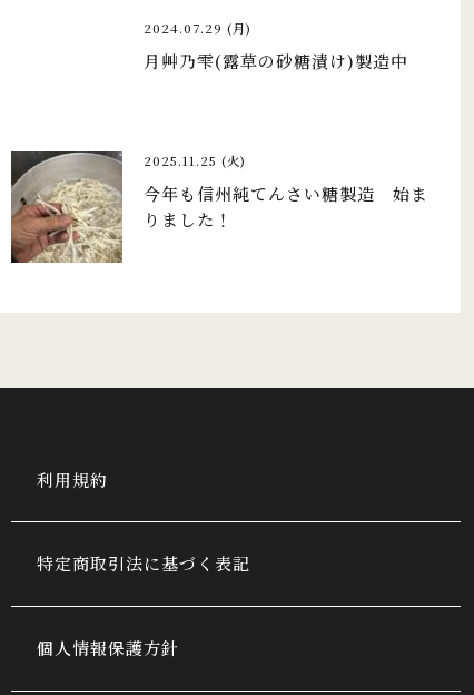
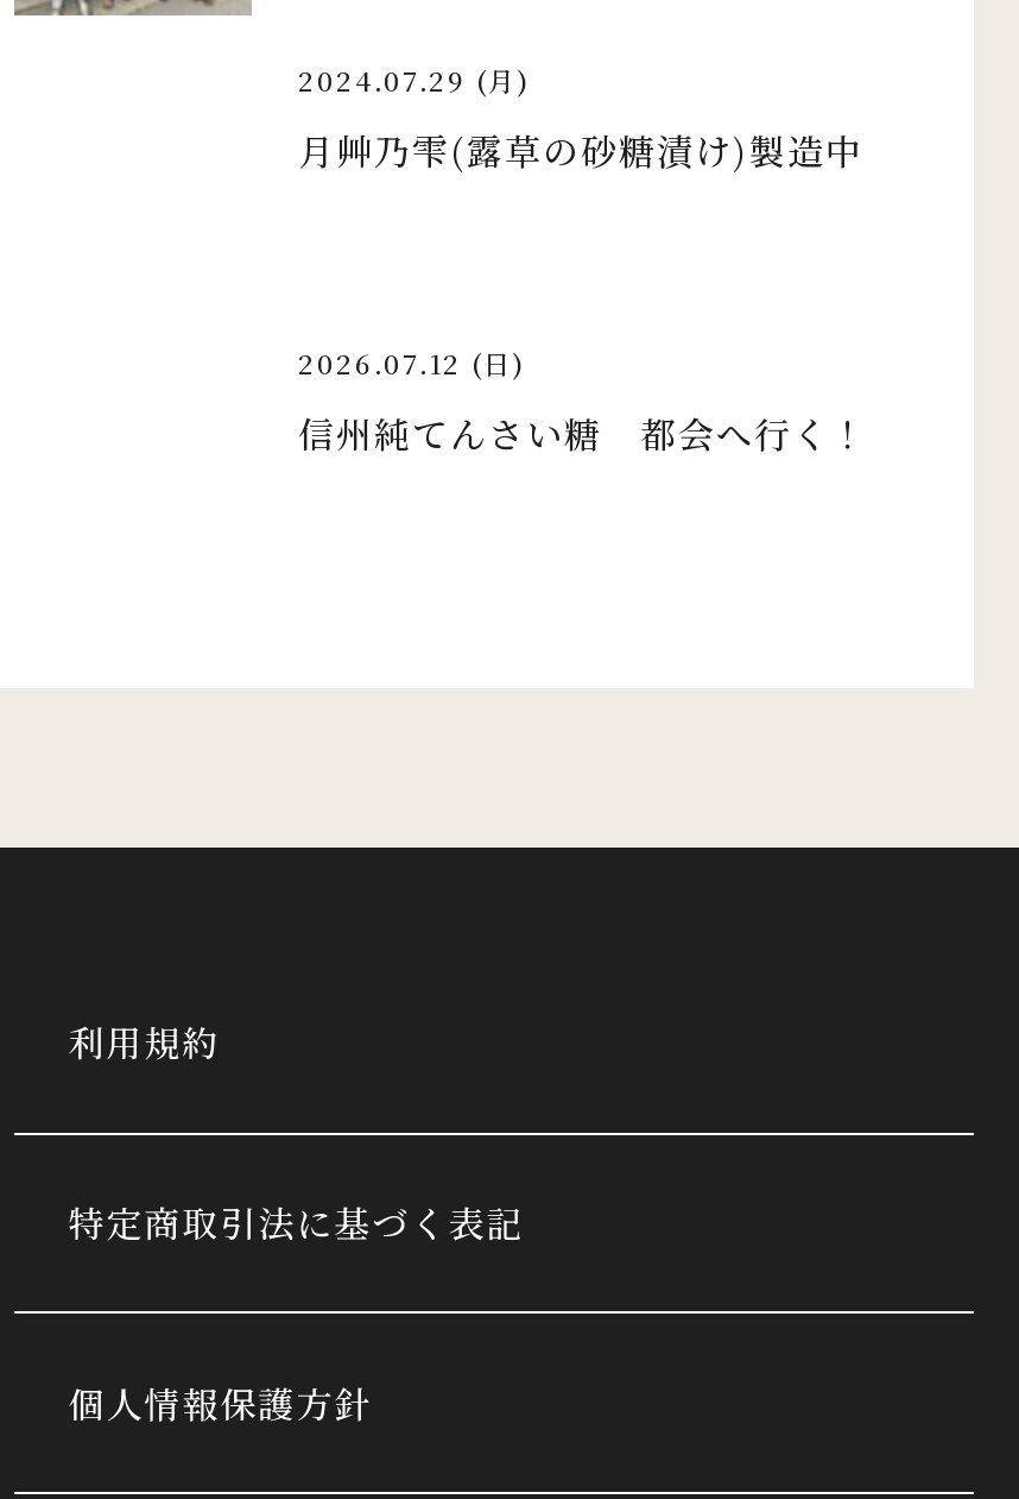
- [image]

- 2025.11.25 (火)
+ 2026.07.12 (日)

- 今年も信州純てんさい糖製造 始ま
- りました！
+ 信州純てんさい糖 都会へ行く！
